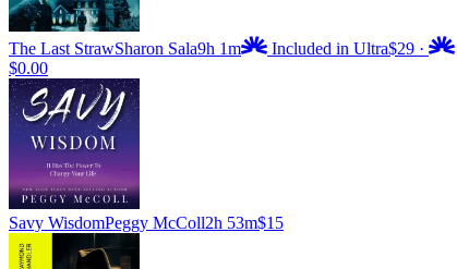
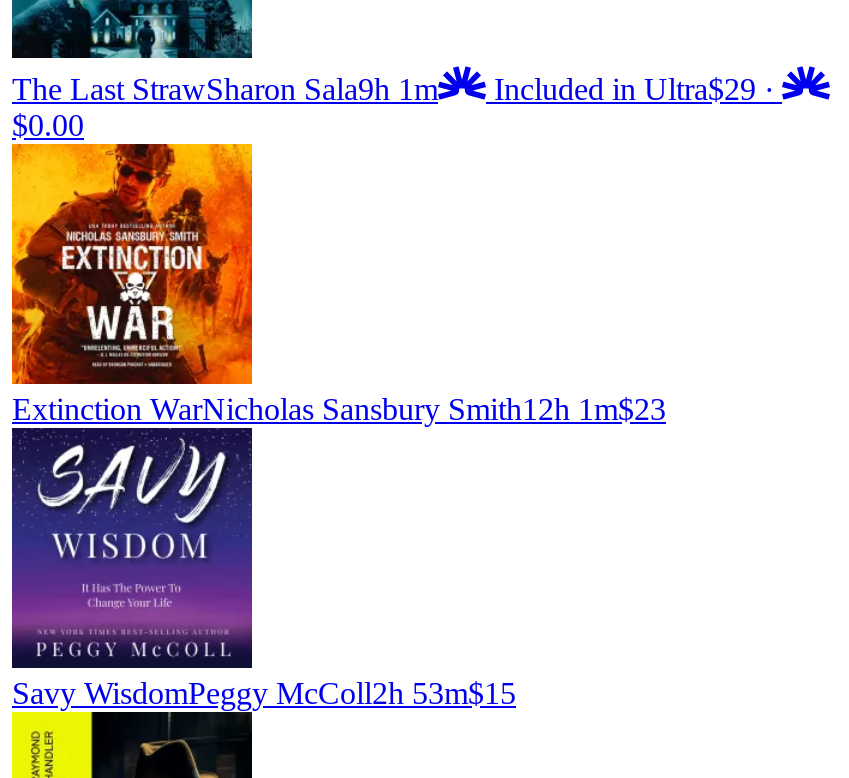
+ [image]
+ Extinction WarNicholas Sansbury Smith12h 1m$23
